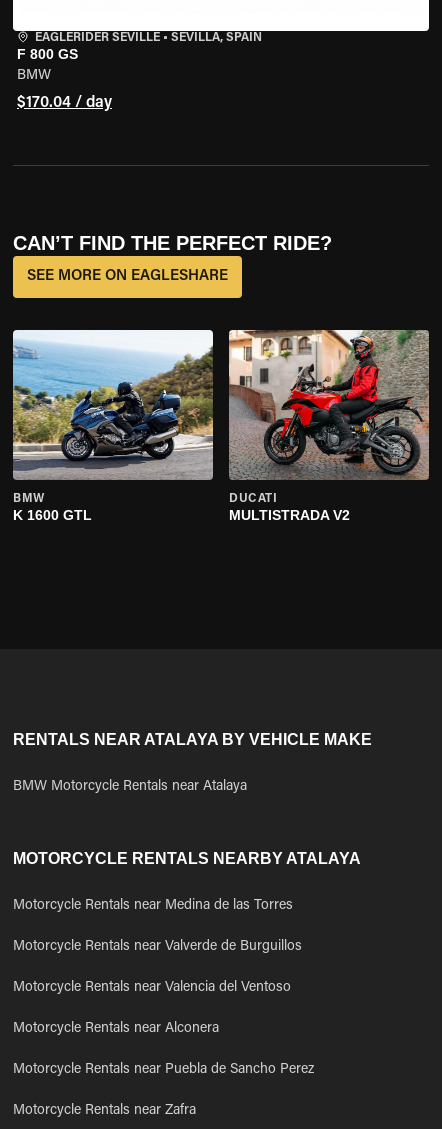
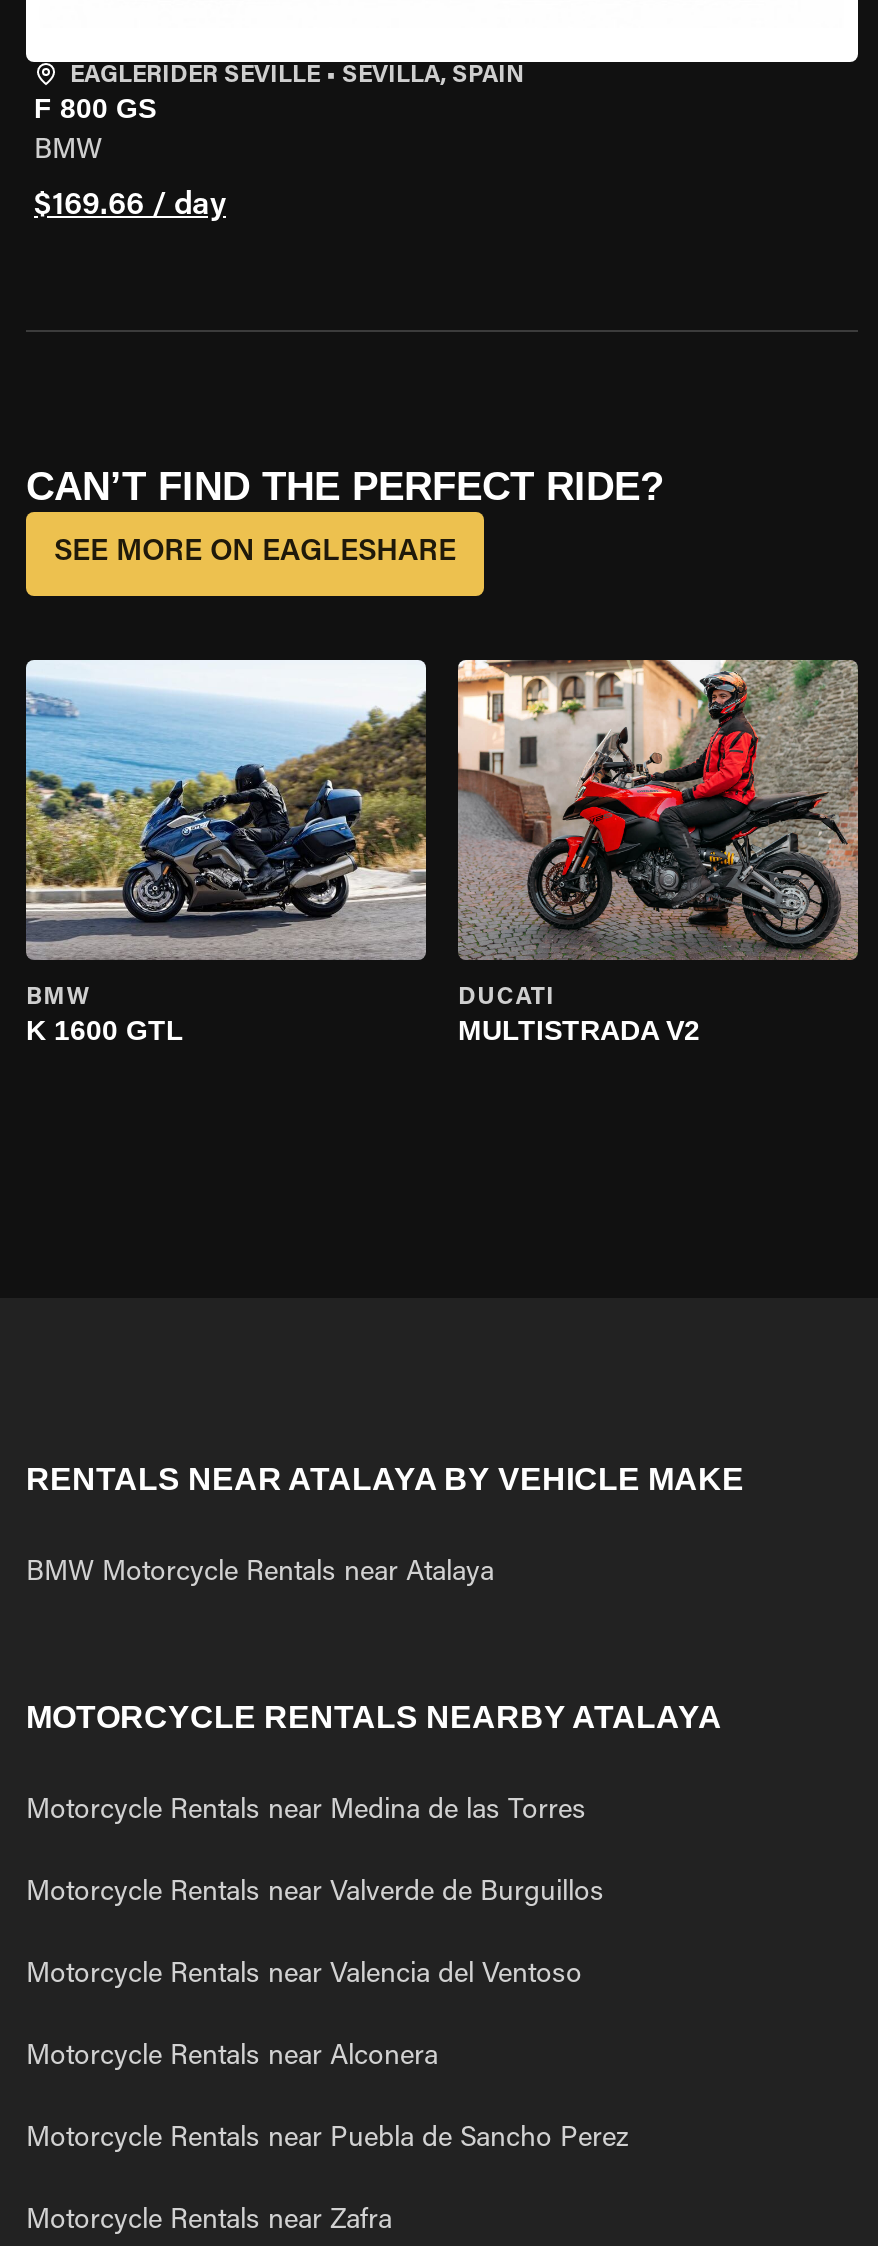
- $170.04 / day
+ $169.66 / day
